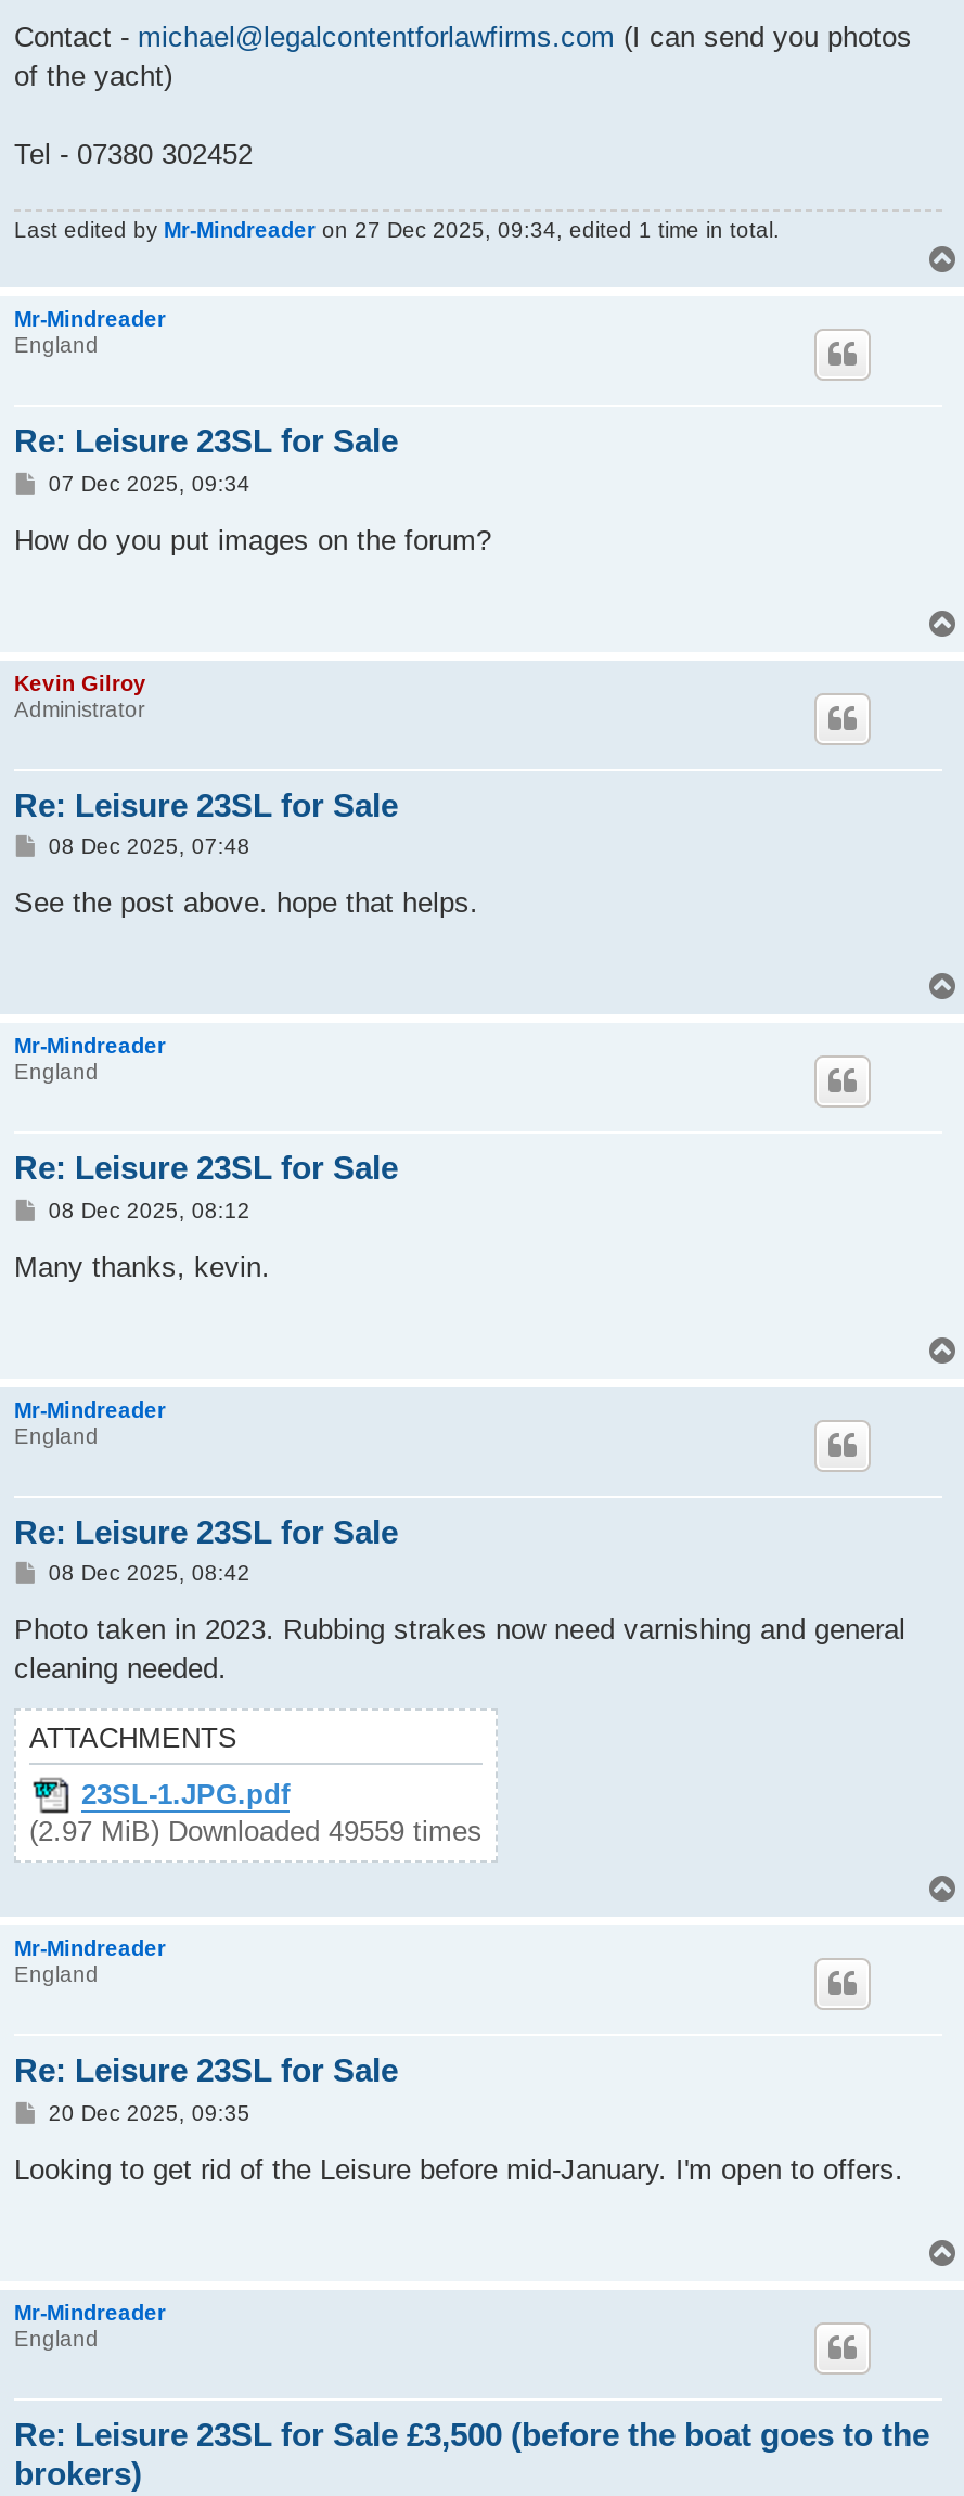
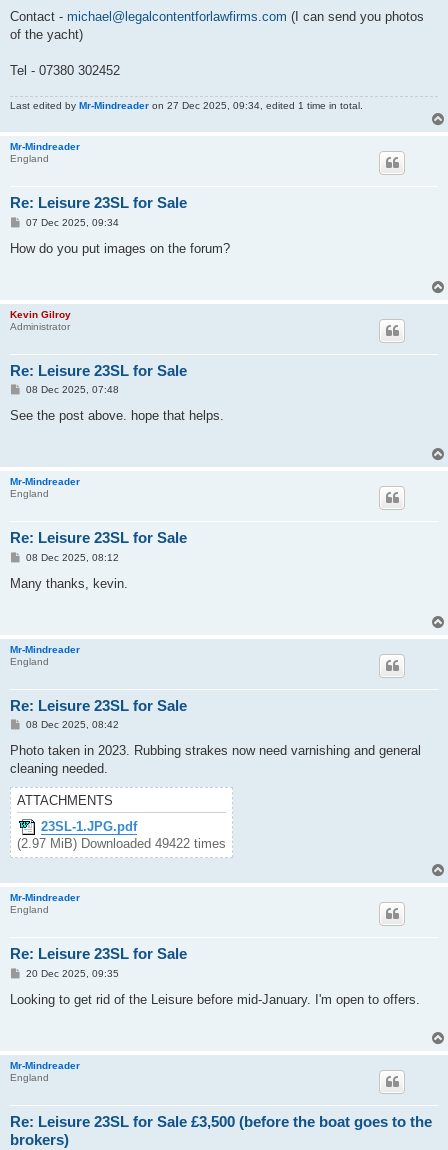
- (2.97 MiB) Downloaded 49559 times
+ (2.97 MiB) Downloaded 49422 times
